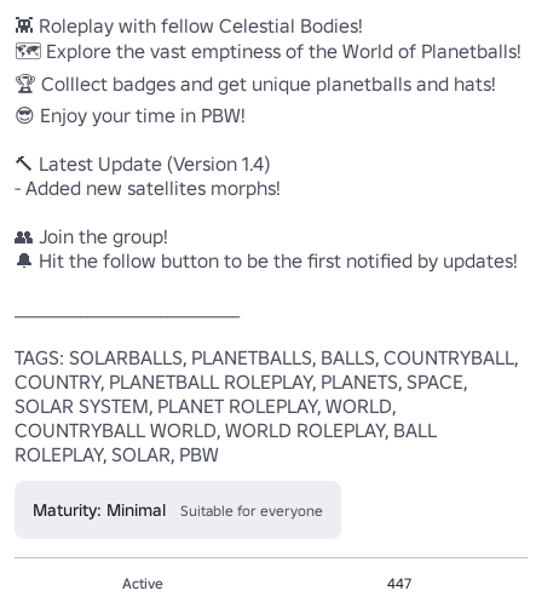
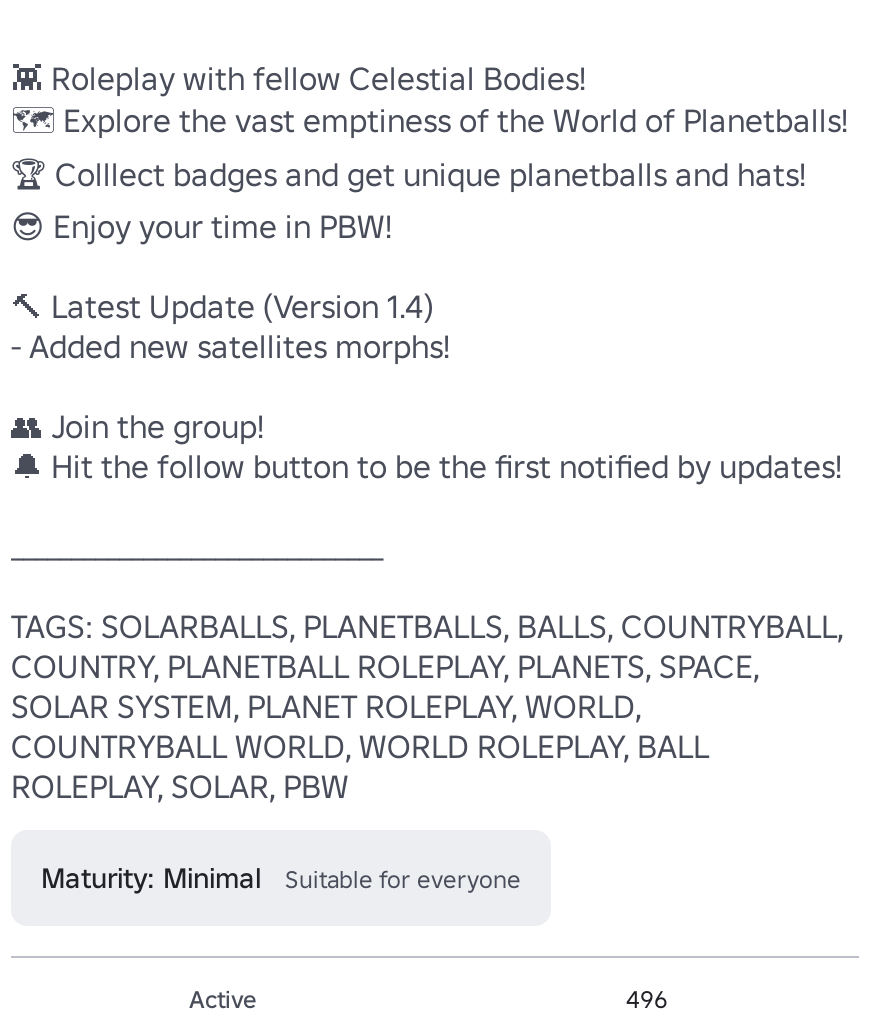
- 447
+ 496
